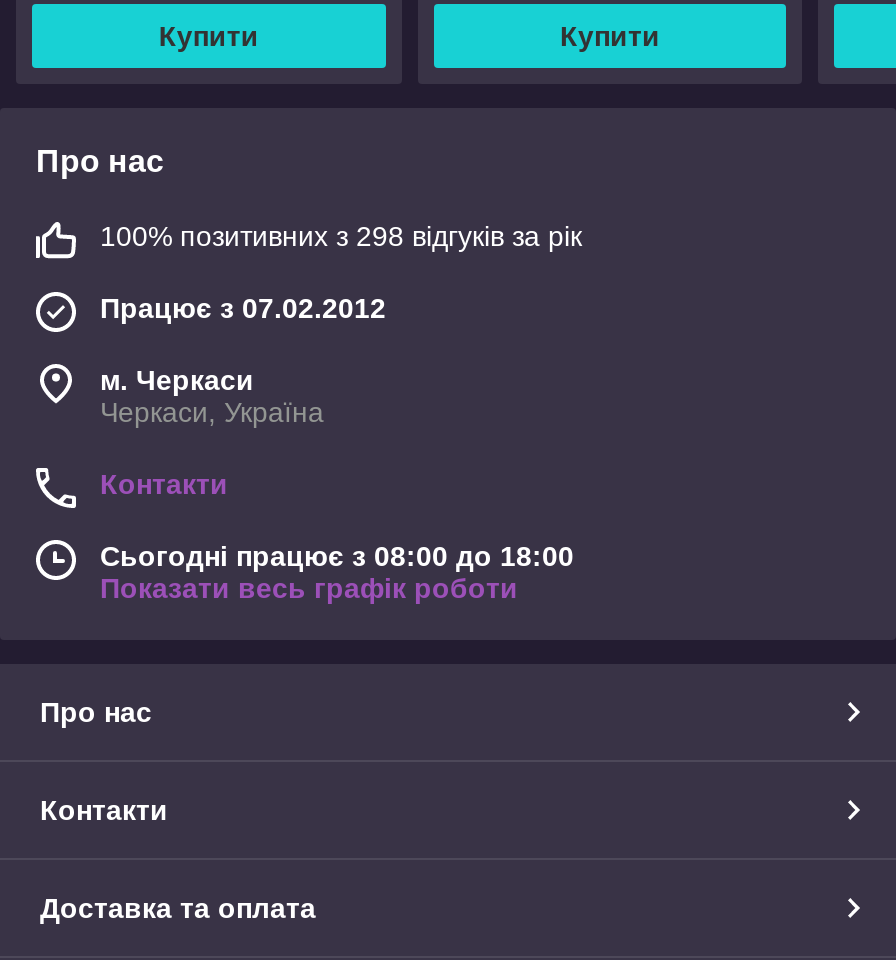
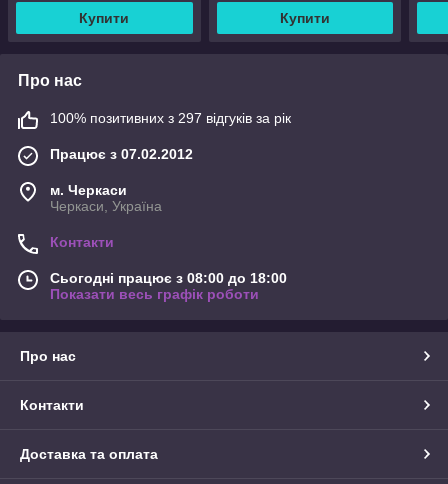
- 100% позитивних з 298 відгуків за рік
+ 100% позитивних з 297 відгуків за рік
